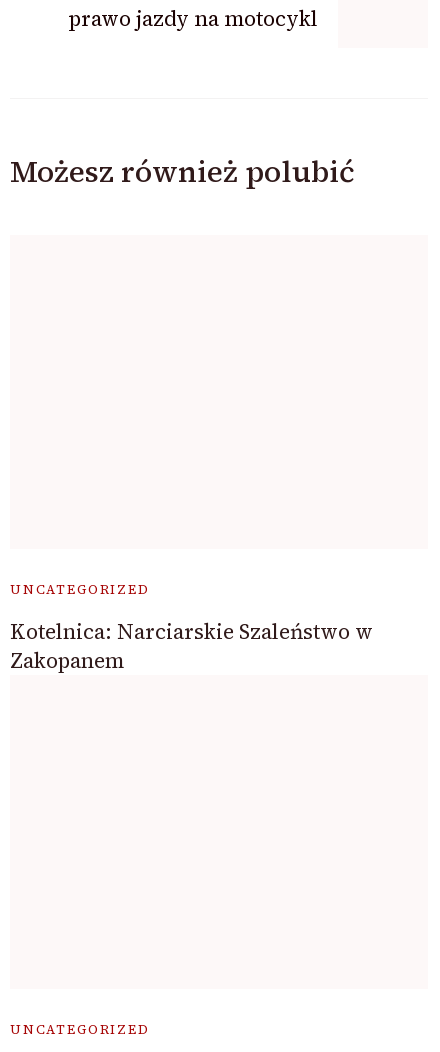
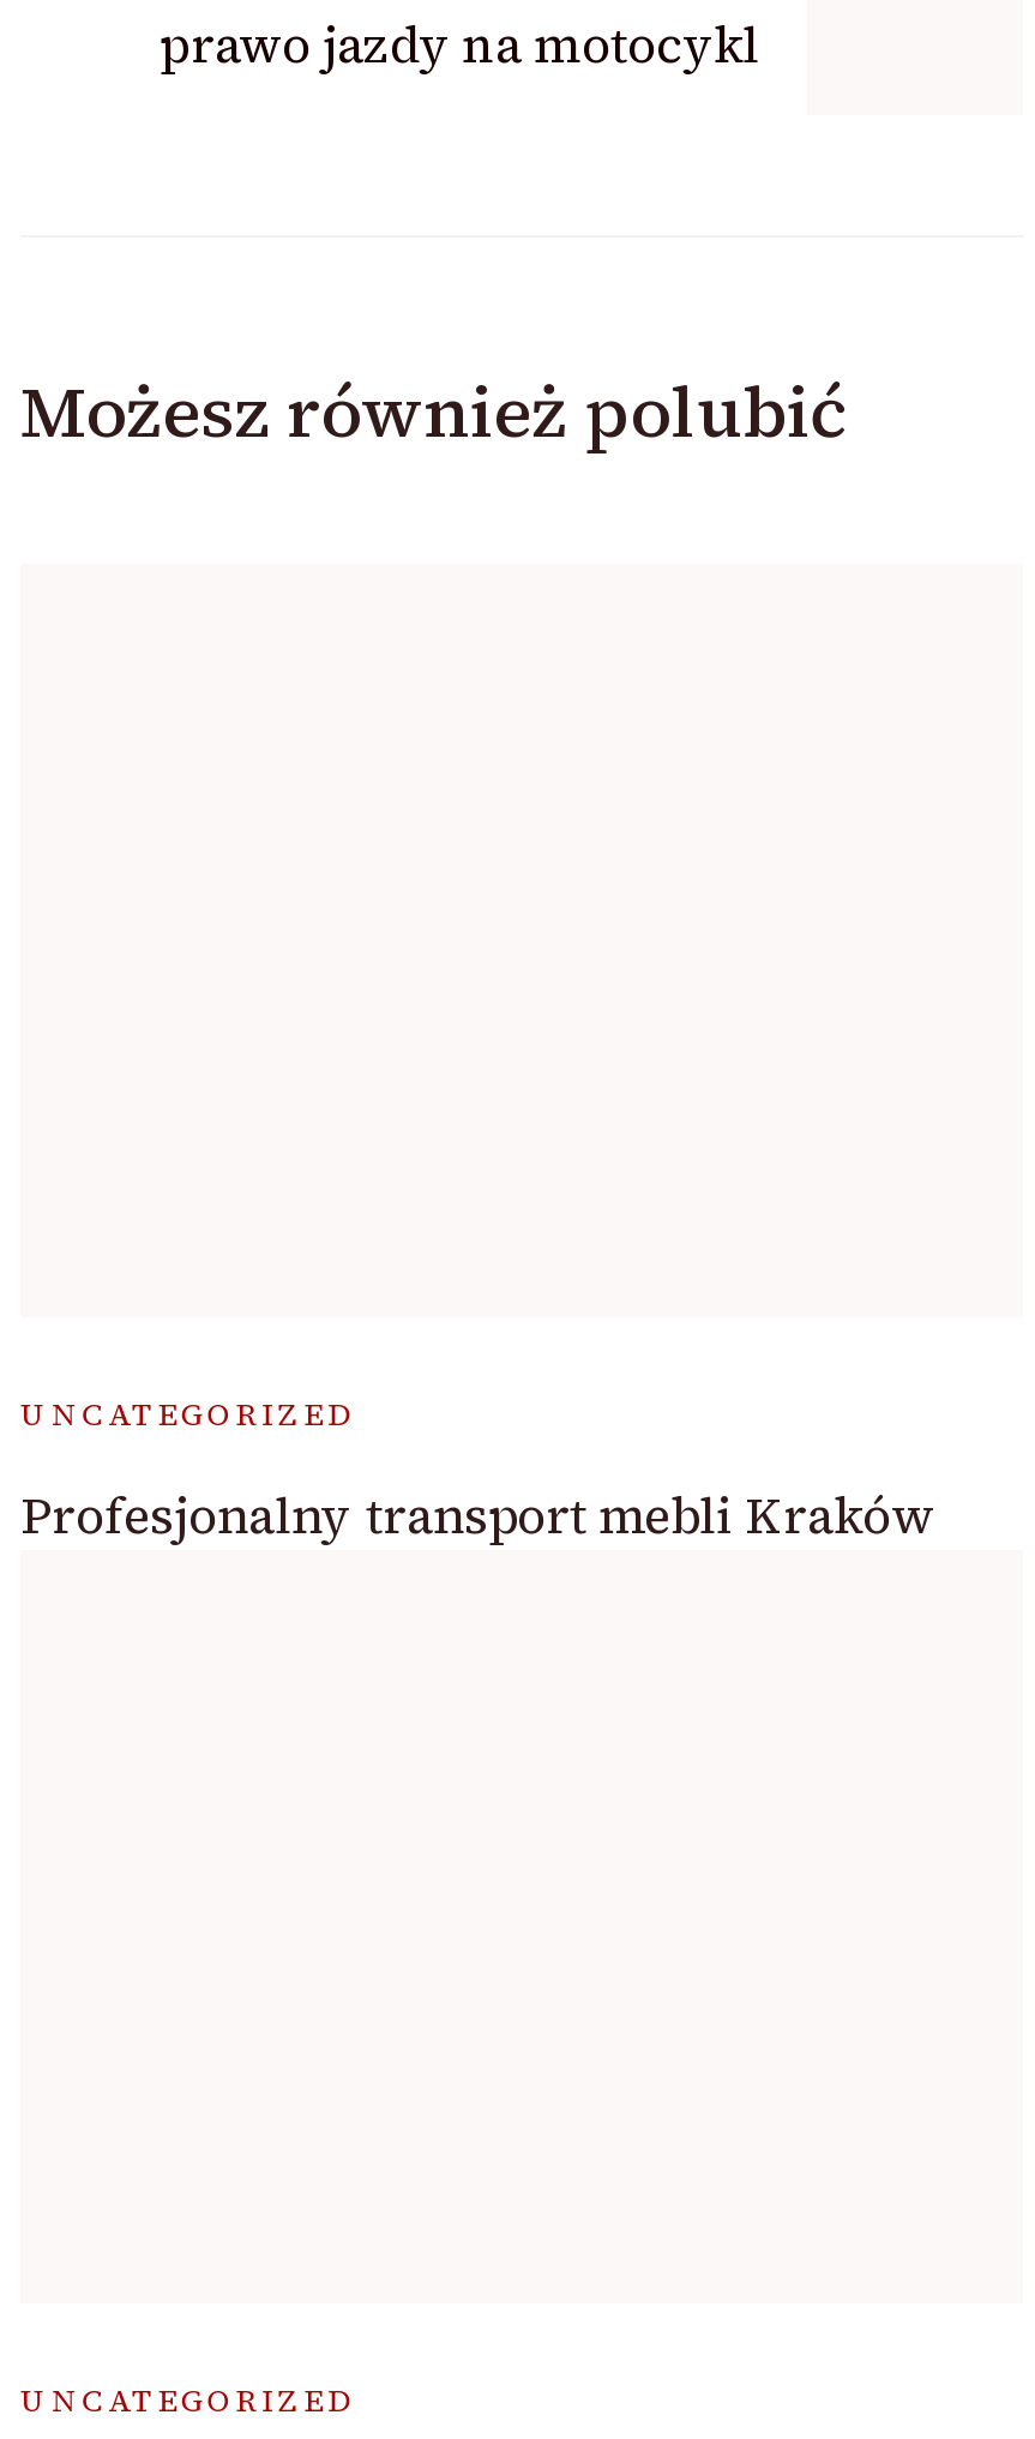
- Kotelnica: Narciarskie Szaleństwo w
- Zakopanem
+ Profesjonalny transport mebli Kraków
